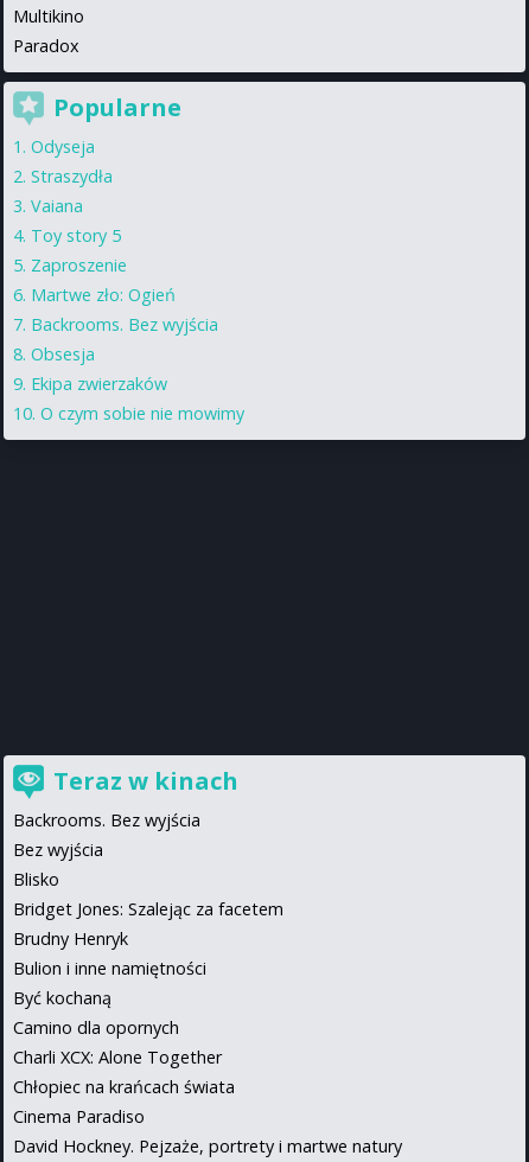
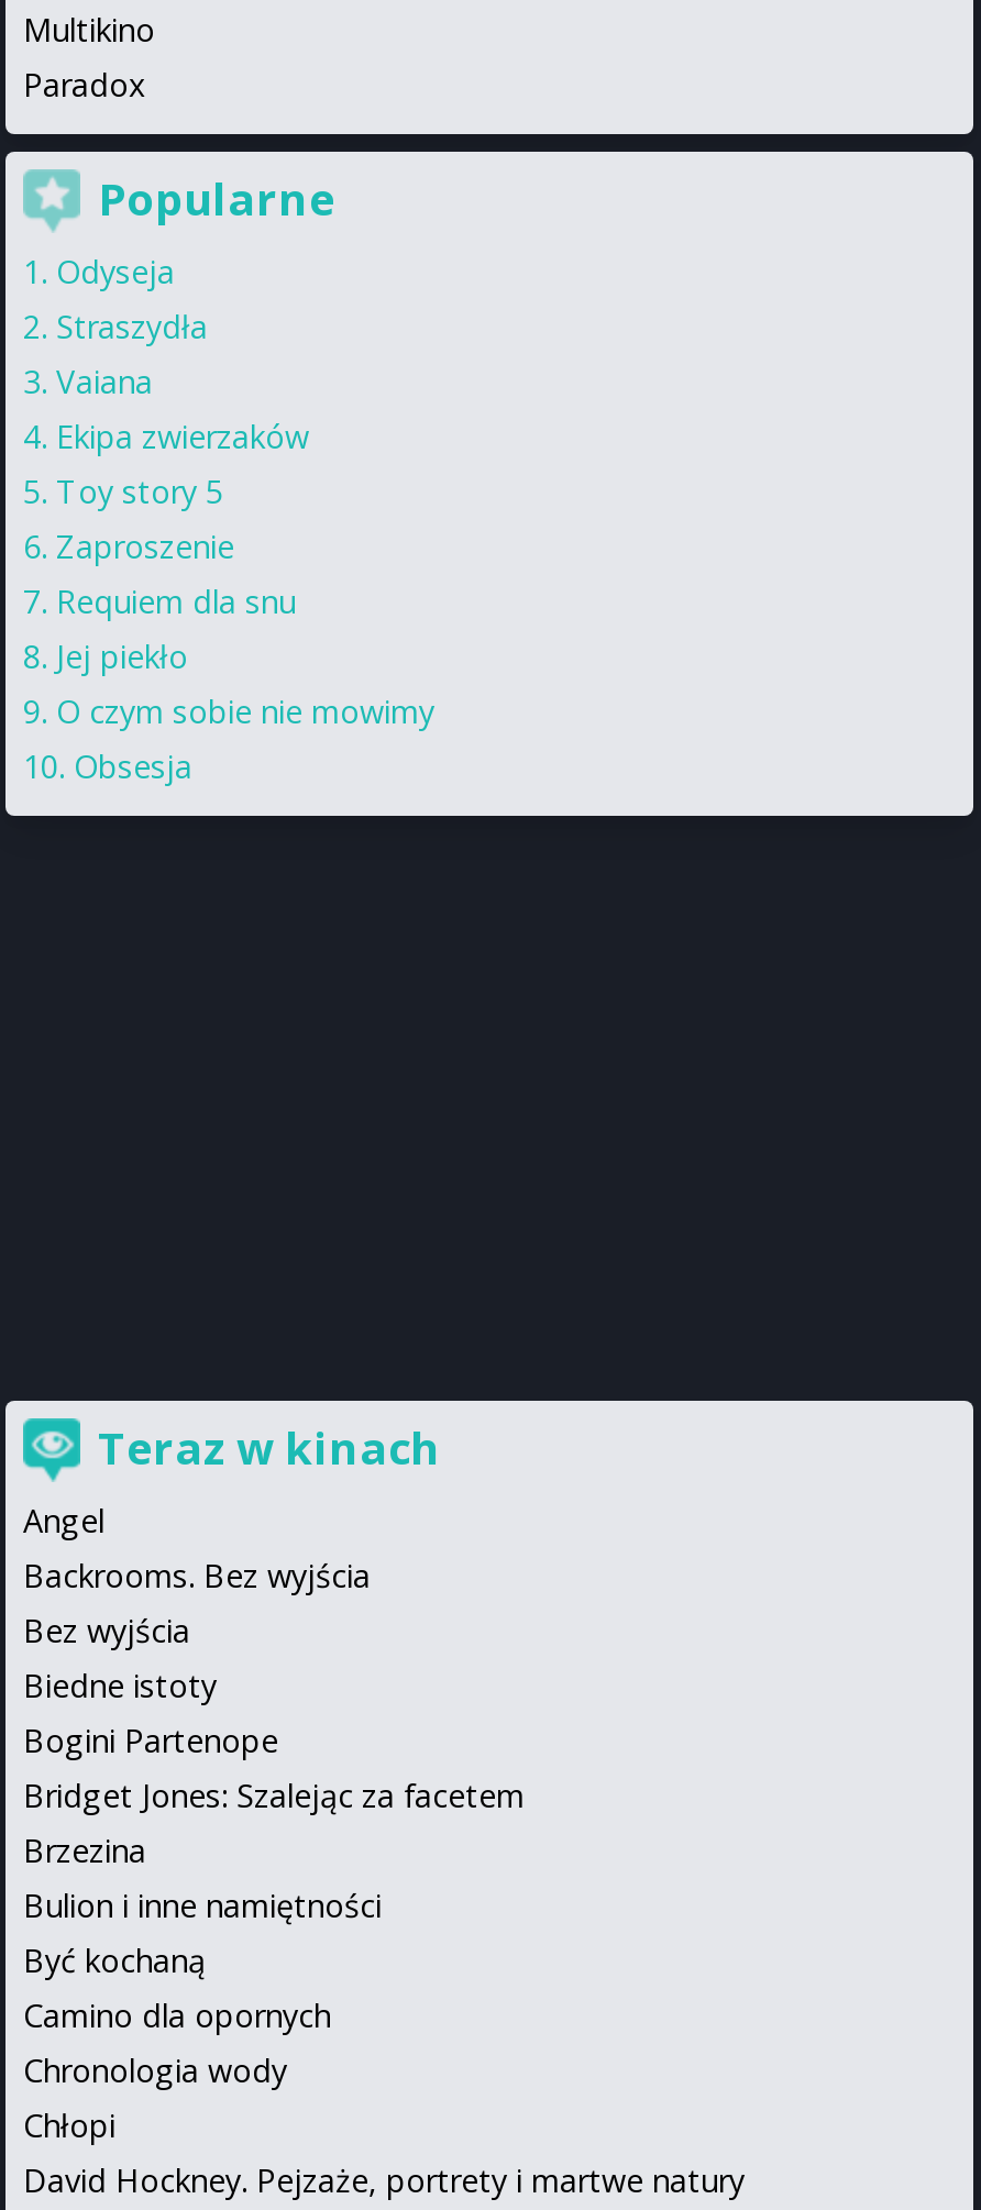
- Martwe zło: Ogień
- Backrooms. Bez wyjścia
+ Requiem dla snu
+ Jej piekło

moved down: Obsesja

moved up: Ekipa zwierzaków

moved up: O czym sobie nie mowimy

+ Angel

- Blisko
+ Biedne istoty
+ Bogini Partenope

moved down: Bridget Jones: Szalejąc za facetem

- Brudny Henryk
+ Brzezina

moved down: Bulion i inne namiętności | Być kochaną | Camino dla opornych

- Charli XCX: Alone Together
- Chłopiec na krańcach świata
- Cinema Paradiso
+ Chronologia wody
+ Chłopi
